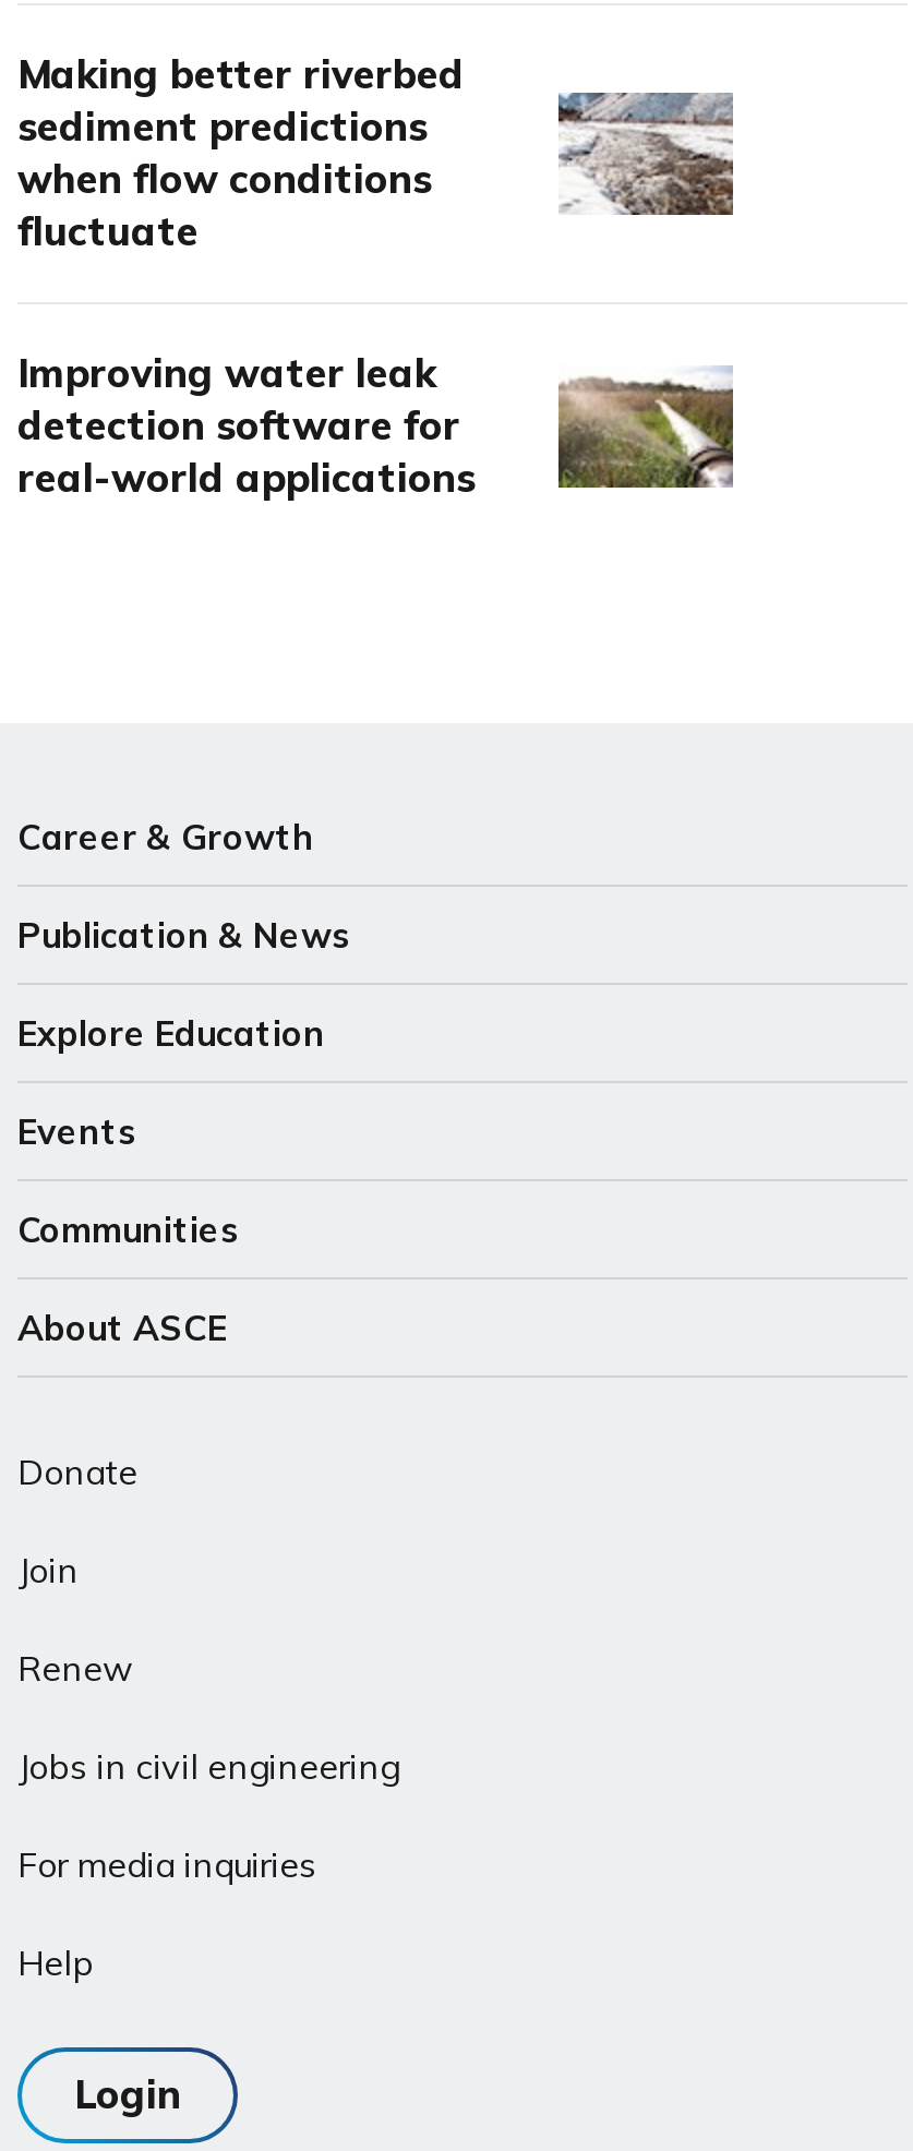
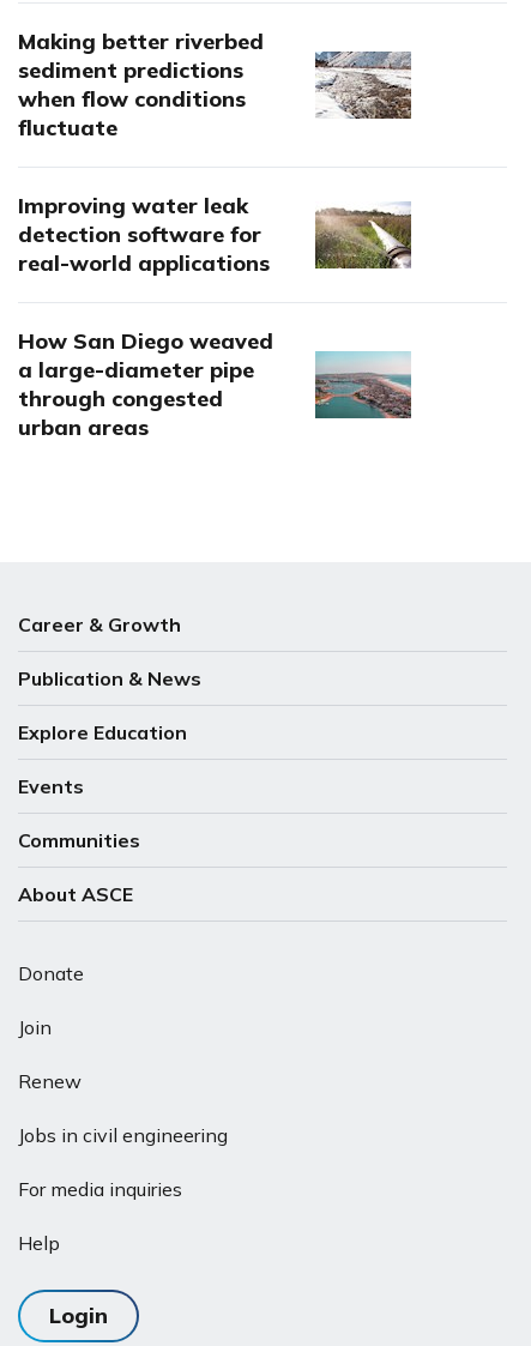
+ [image]
+ How San Diego weaved
+ a large-diameter pipe
+ through congested
+ urban areas
